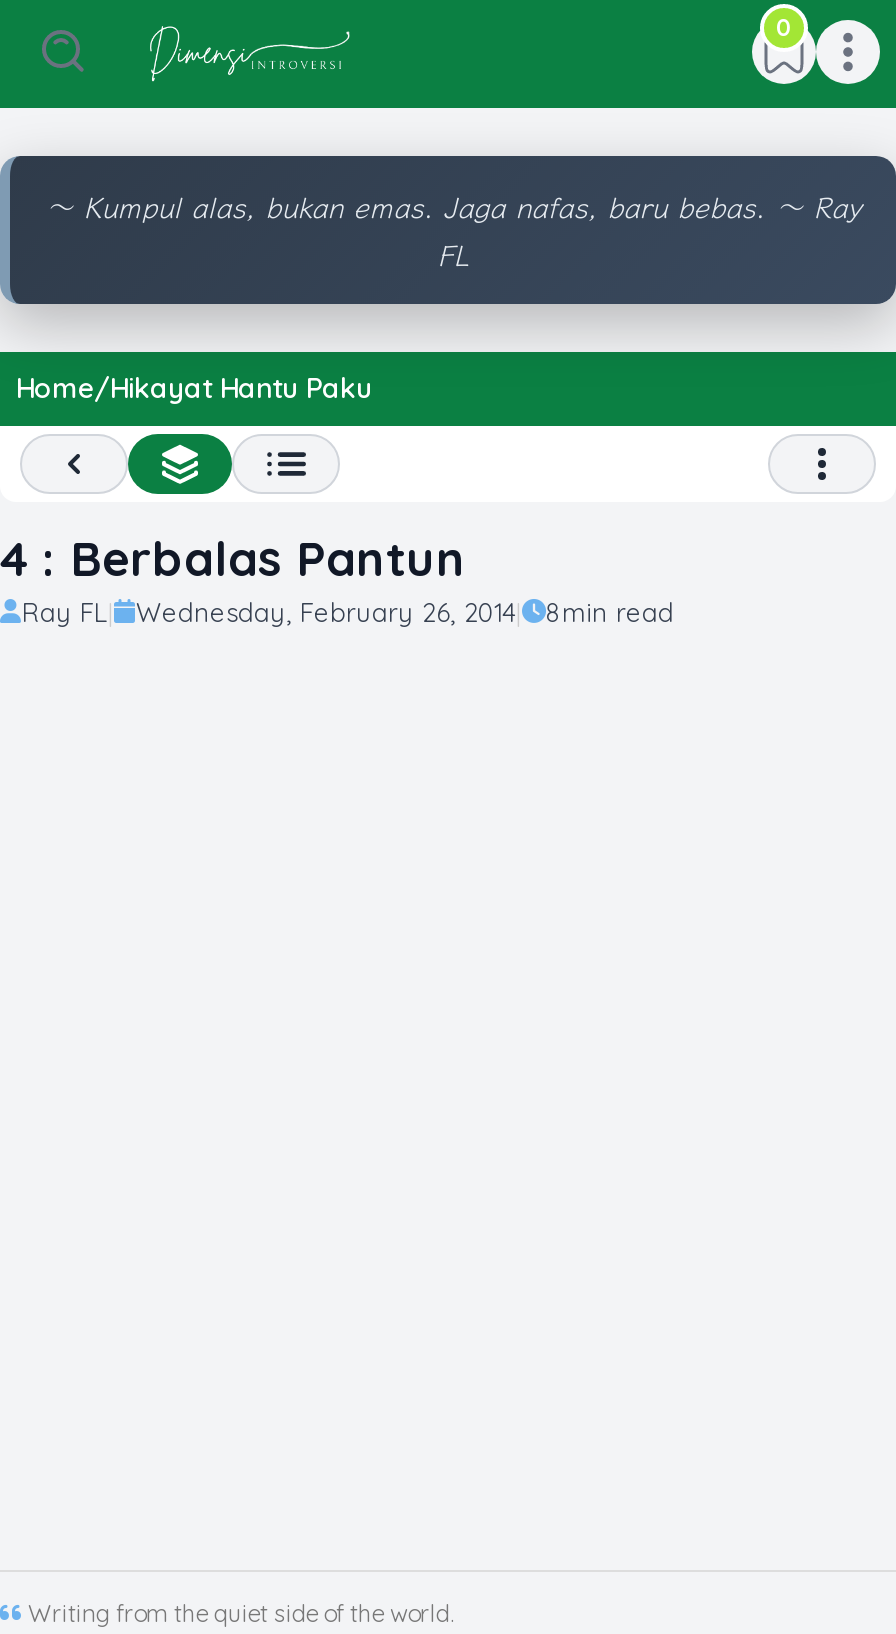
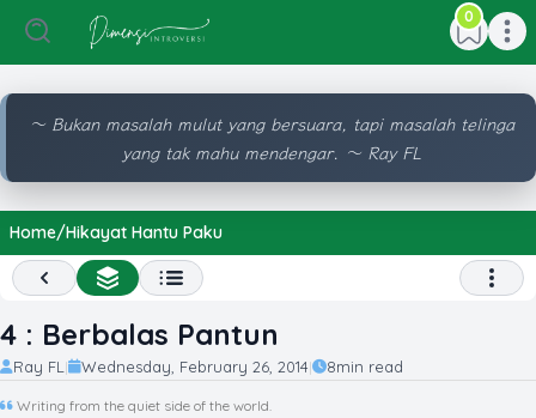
- 〜 Kumpul alas, bukan emas. Jaga nafas, baru bebas. 〜 Ray
- FL
+ 〜 Bukan masalah mulut yang bersuara, tapi masalah telinga
+ yang tak mahu mendengar. 〜 Ray FL
